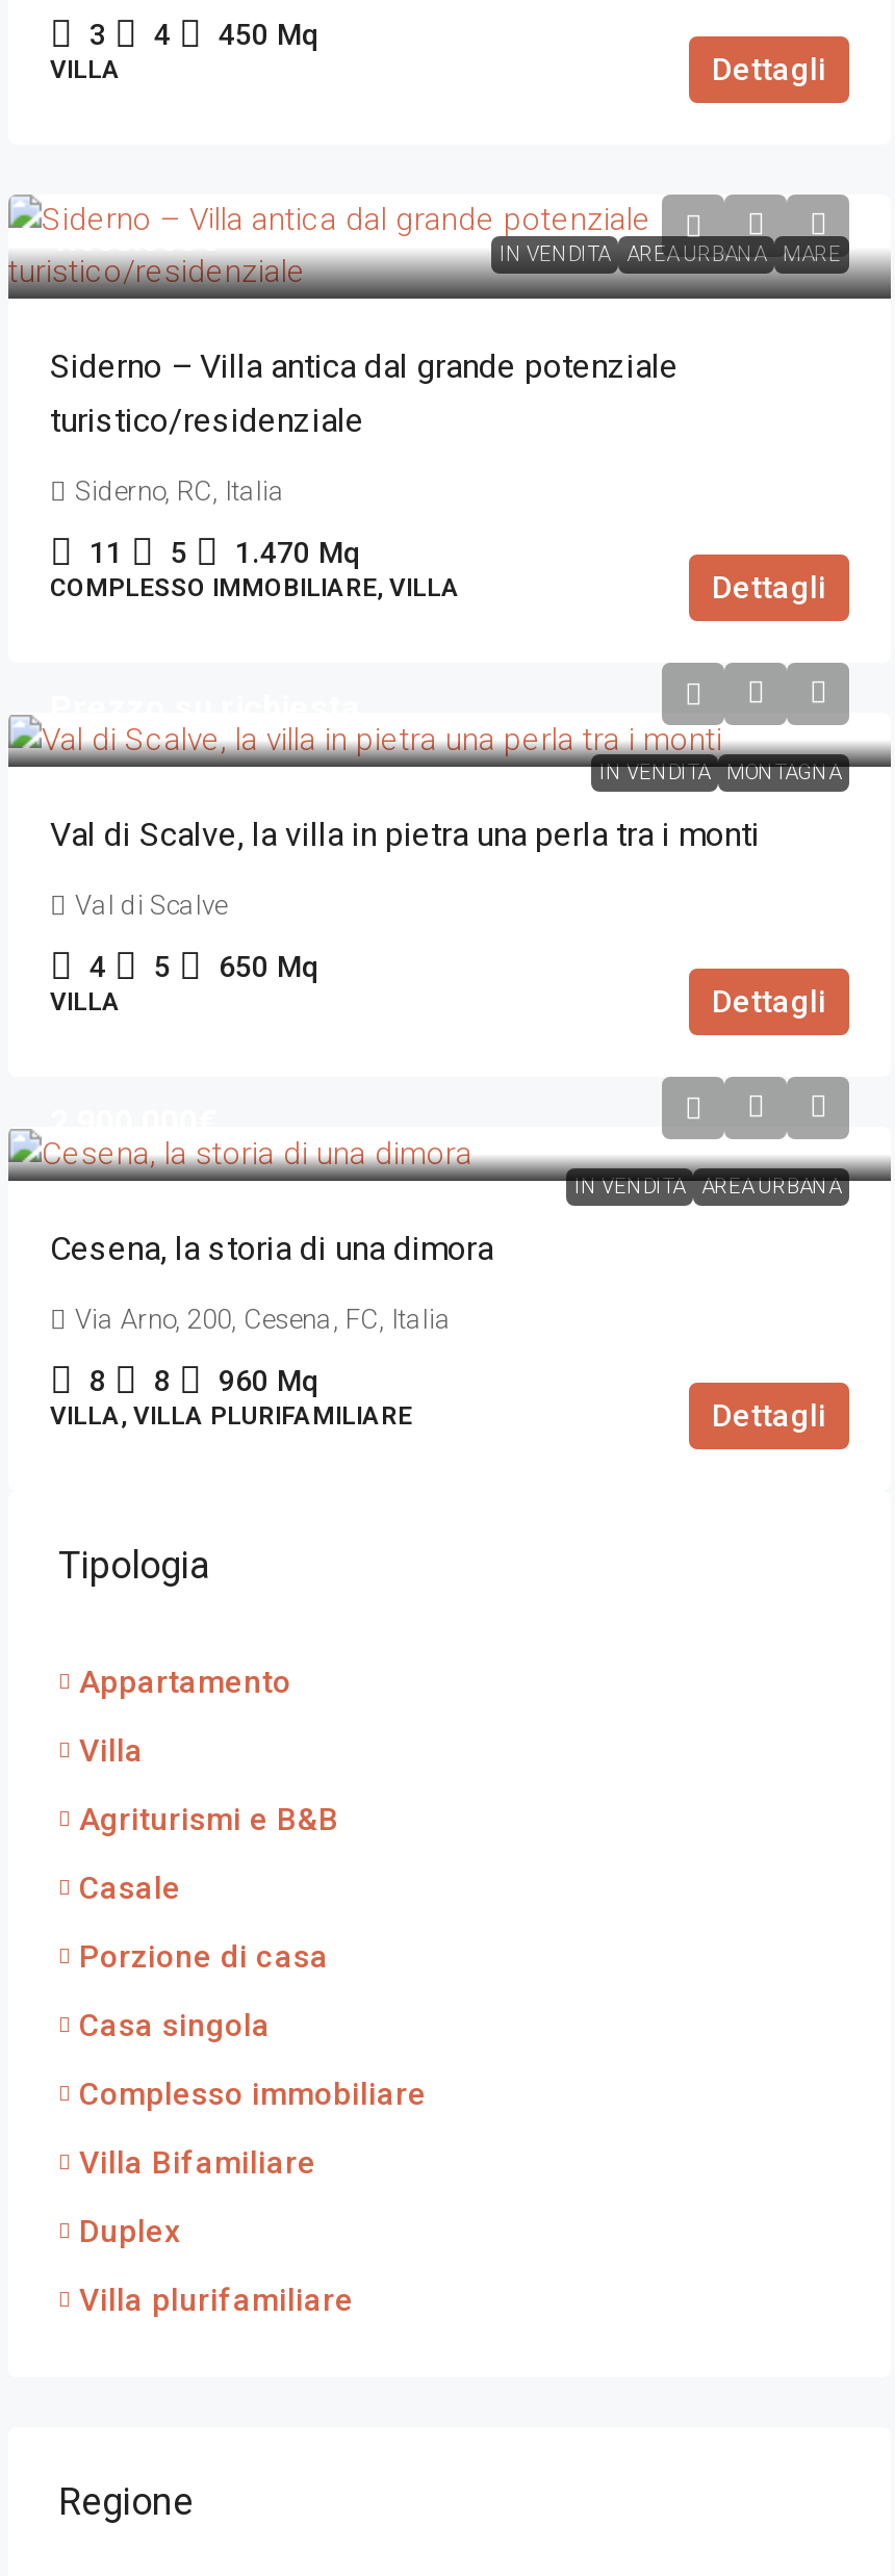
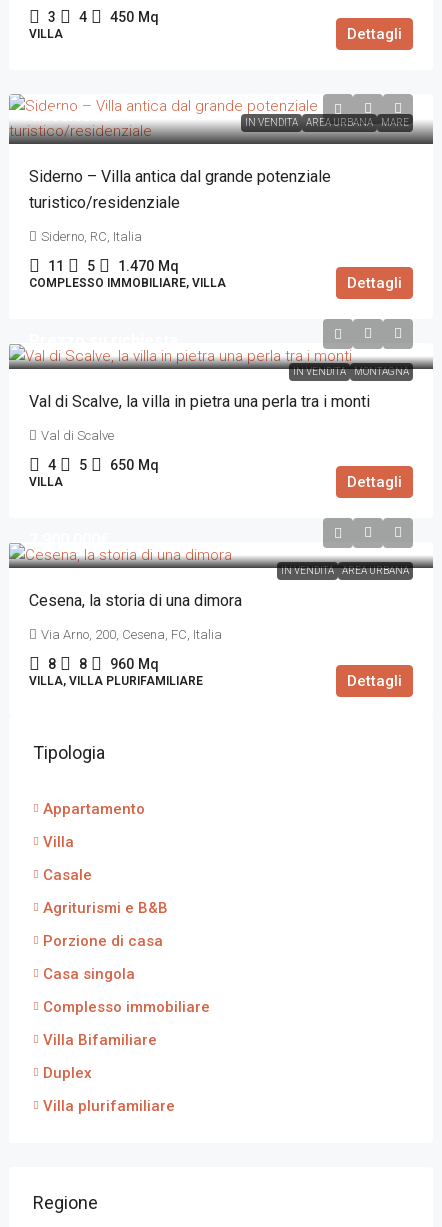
moved down: Agriturismi e B&B

moved up: Casale
